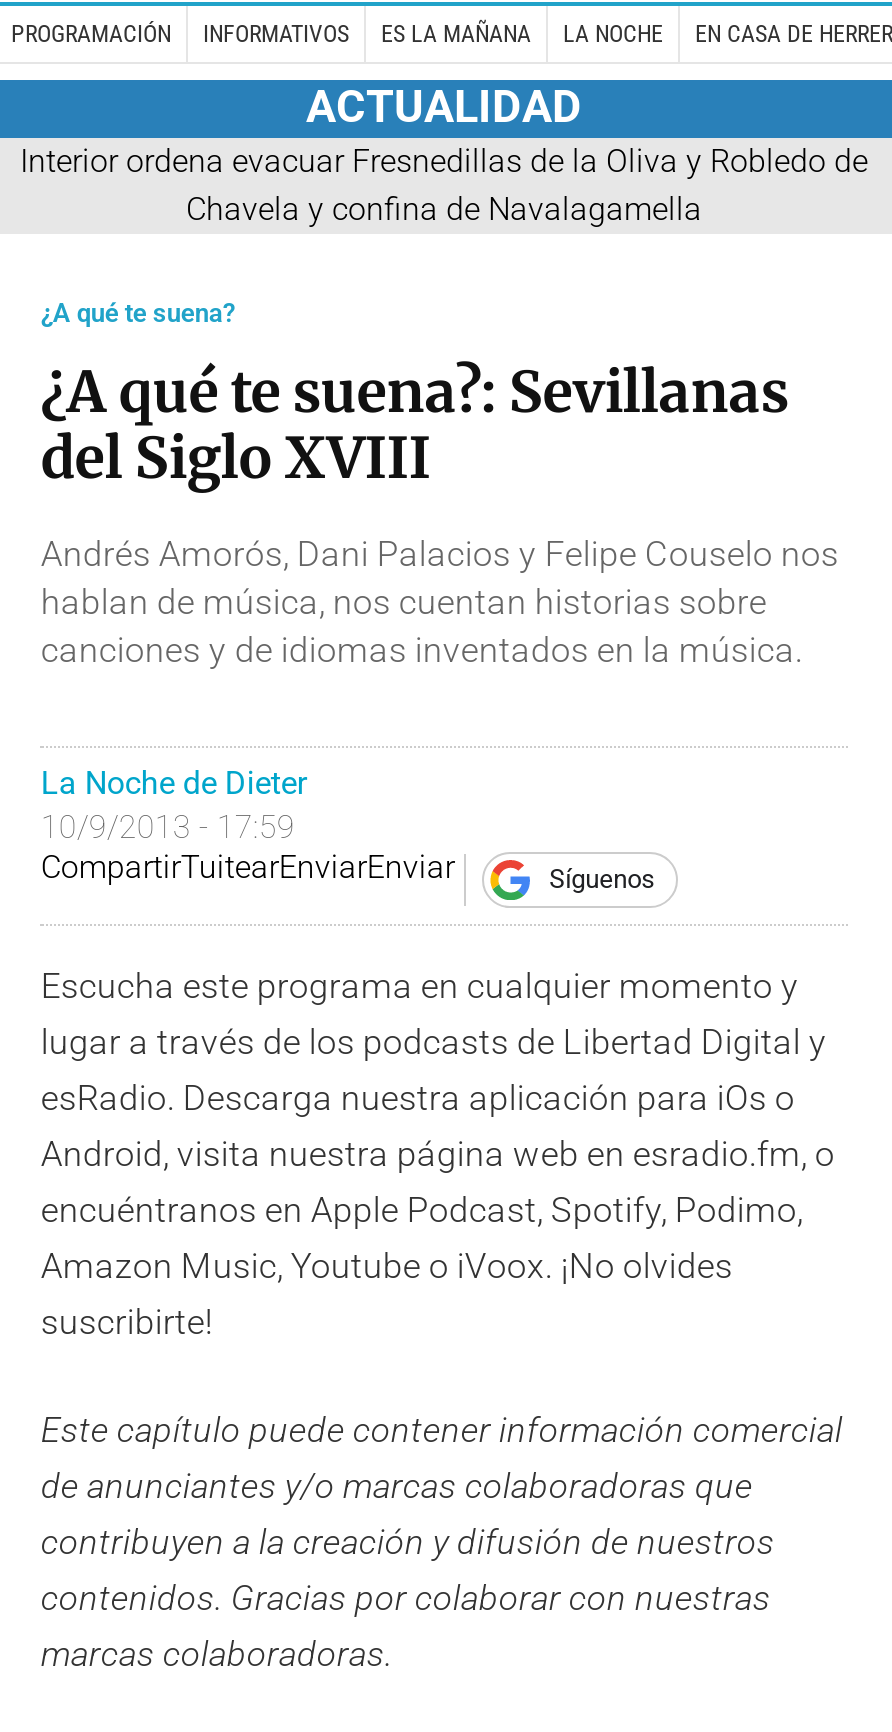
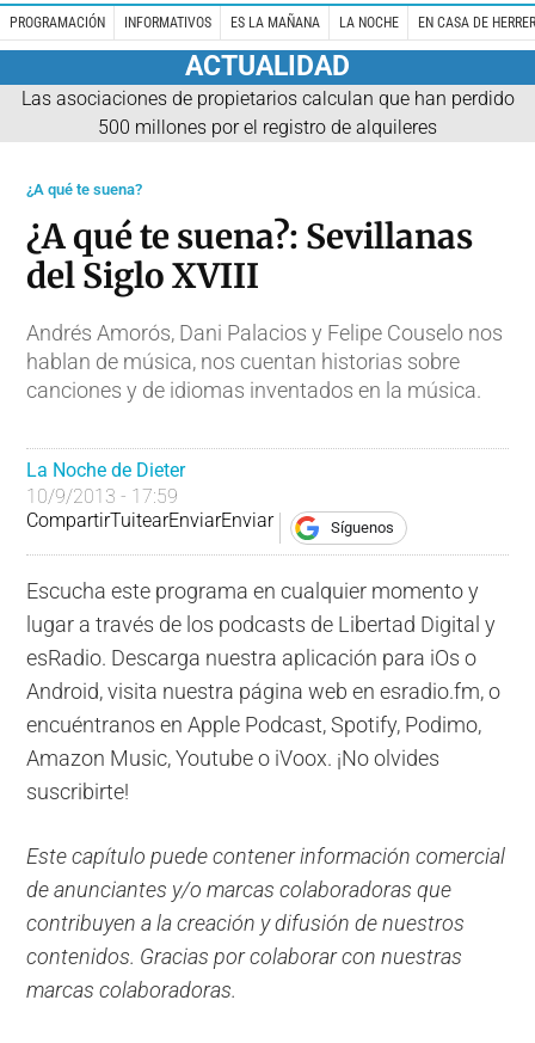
- Interior ordena evacuar Fresnedillas de la Oliva y Robledo de
- Chavela y confina de Navalagamella
+ Las asociaciones de propietarios calculan que han perdido
+ 500 millones por el registro de alquileres
